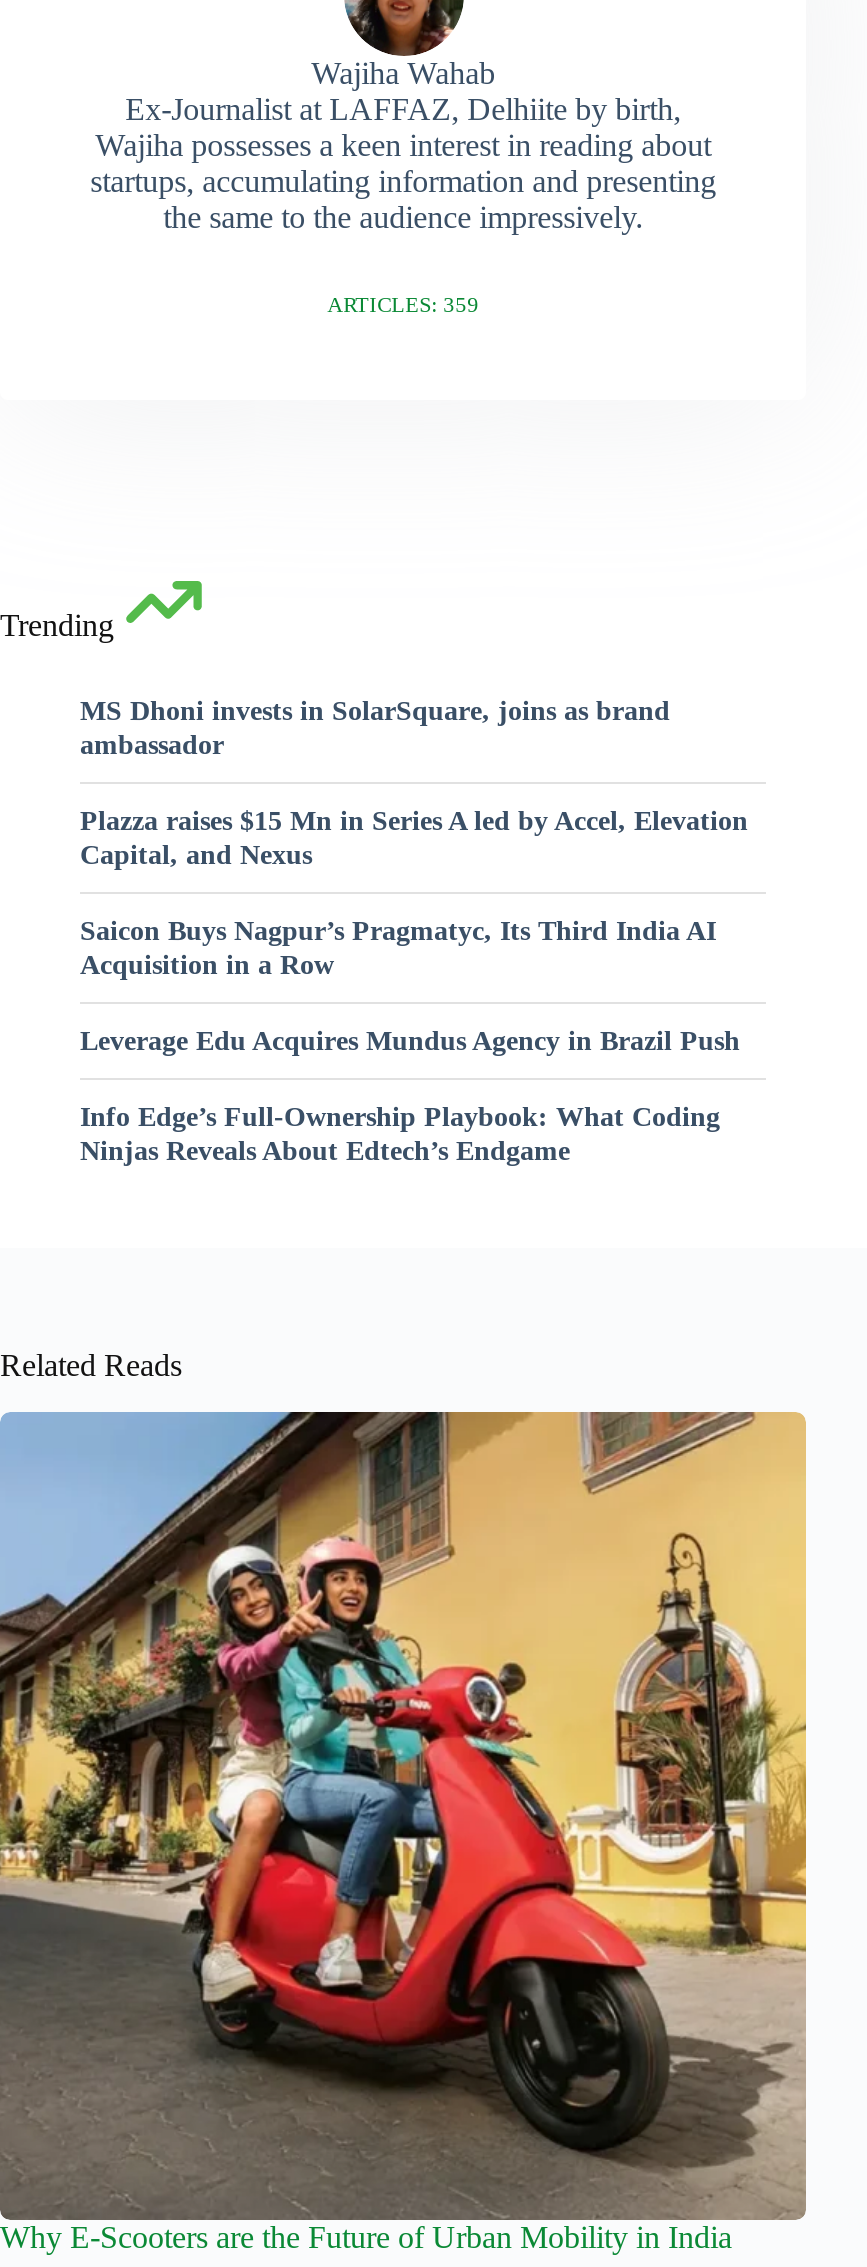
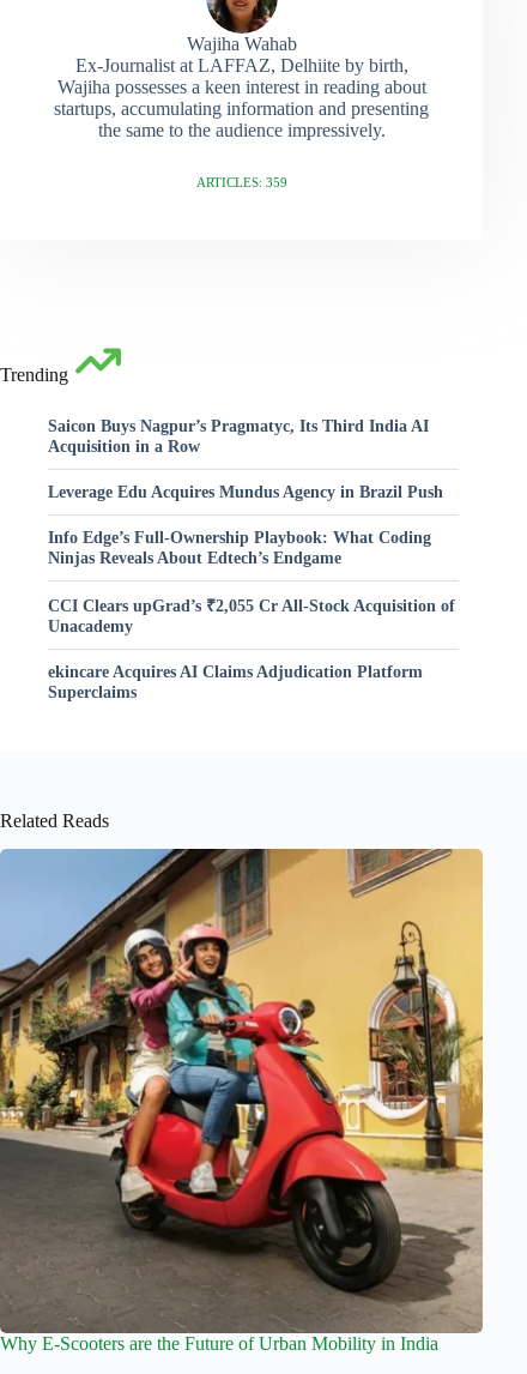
- MS Dhoni invests in SolarSquare, joins as brand
- ambassador
- Plazza raises $15 Mn in Series A led by Accel, Elevation
- Capital, and Nexus

moved up: Saicon Buys Nagpur’s Pragmatyc, Its Third India AI | Acquisition in a Row | Leverage Edu Acquires Mundus Agency in Brazil Push | Info Edge’s Full-Ownership Playbook: What Coding | Ninjas Reveals About Edtech’s Endgame

+ CCI Clears upGrad’s ₹2,055 Cr All-Stock Acquisition of
+ Unacademy
+ ekincare Acquires AI Claims Adjudication Platform
+ Superclaims
